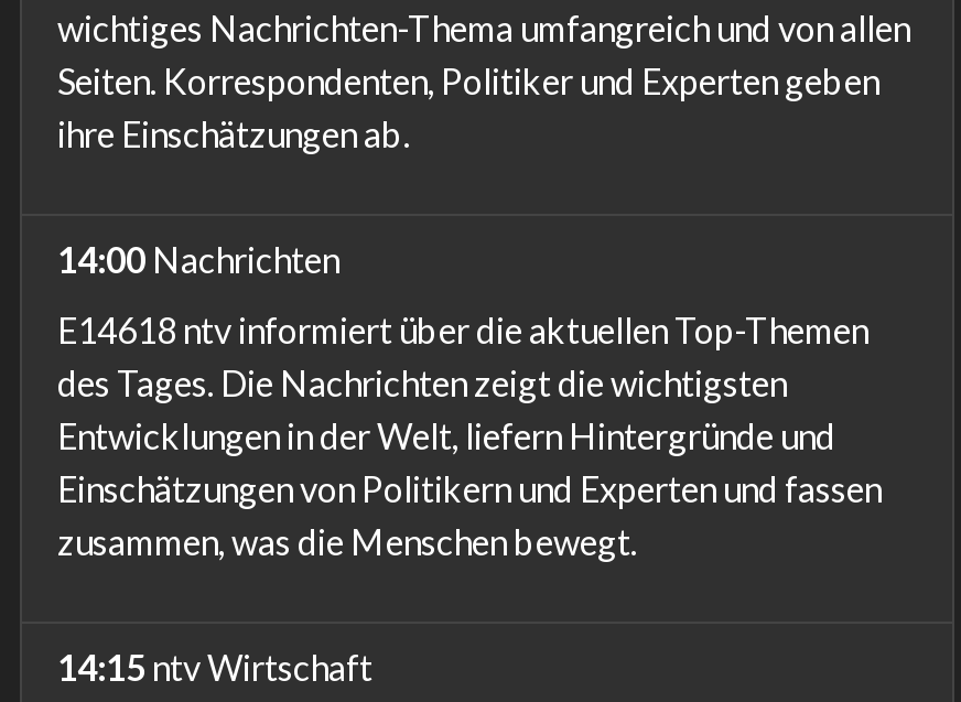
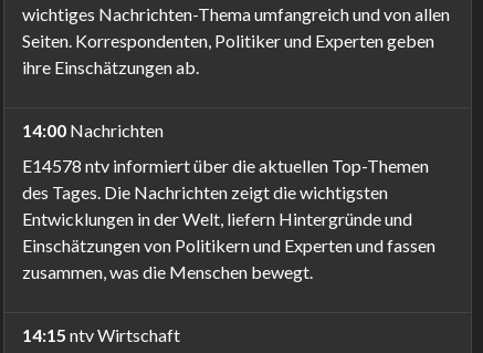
- E14618 ntv informiert über die aktuellen Top-Themen
+ E14578 ntv informiert über die aktuellen Top-Themen
